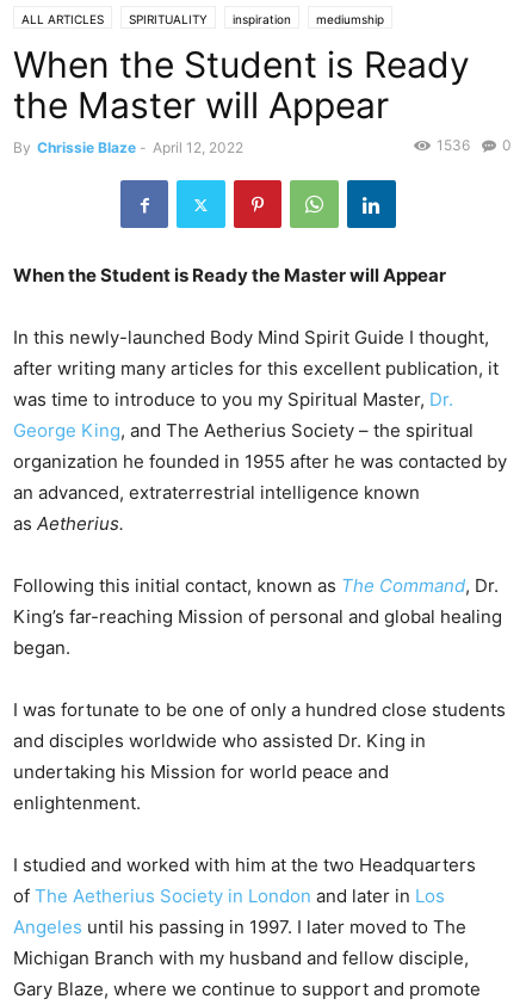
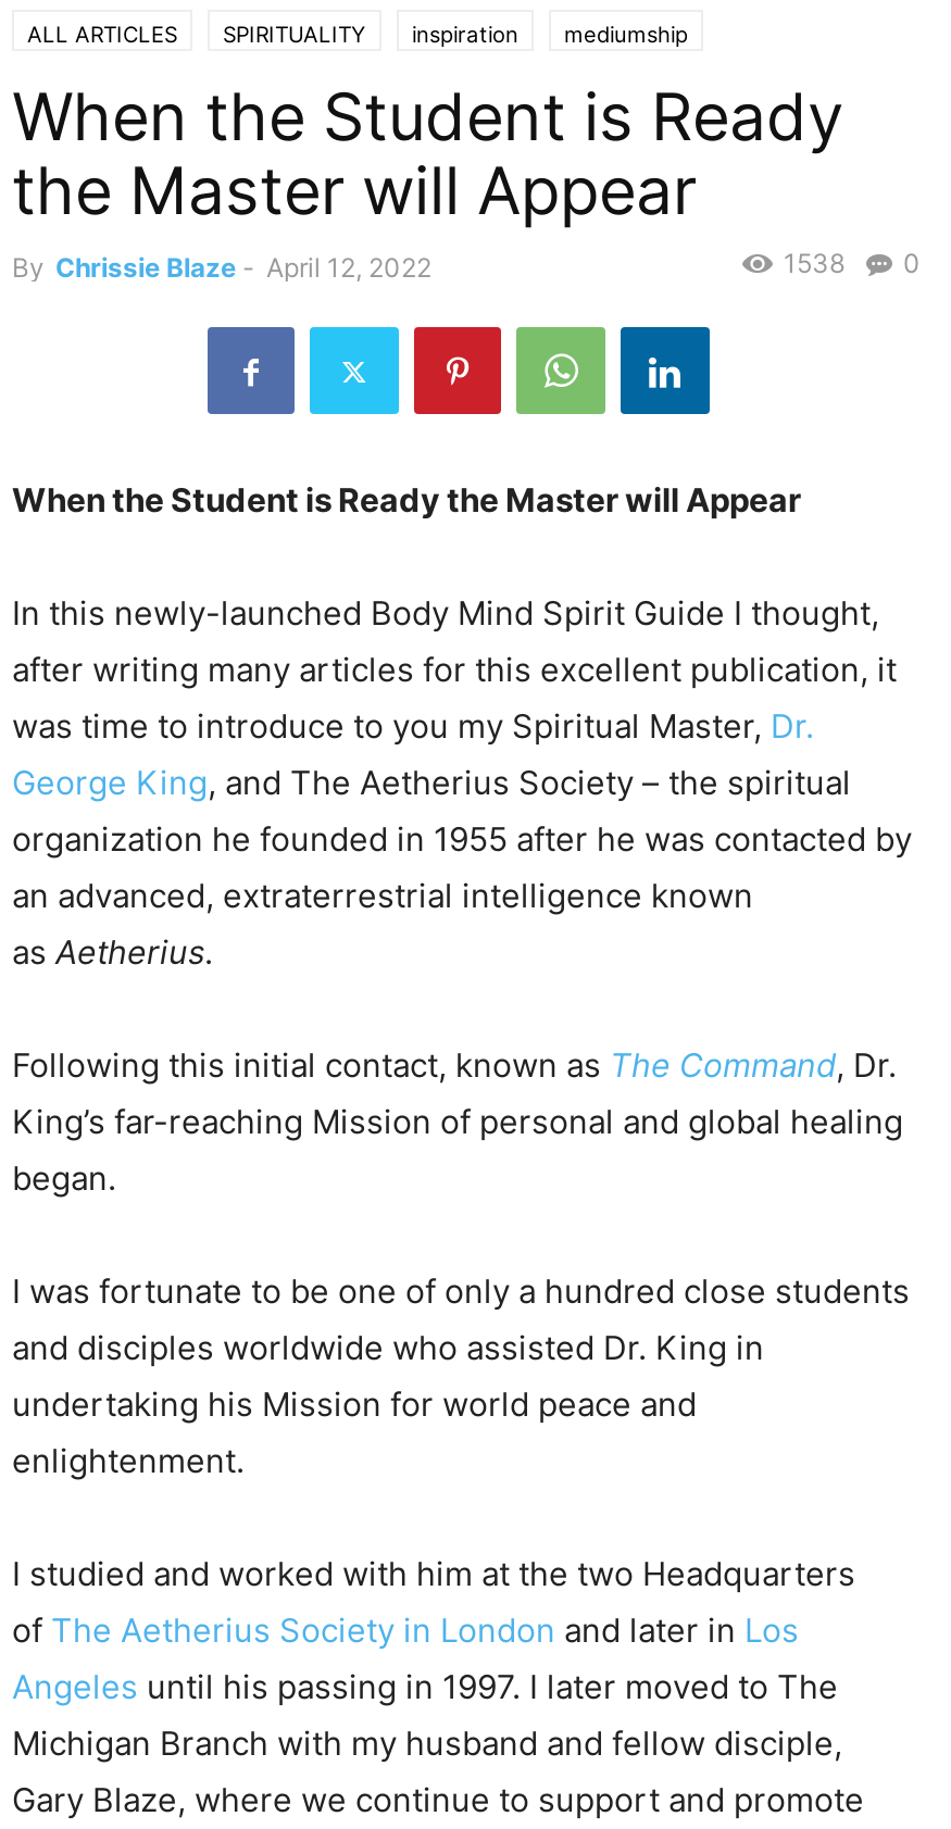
- 1536 0
+ 1538 0
